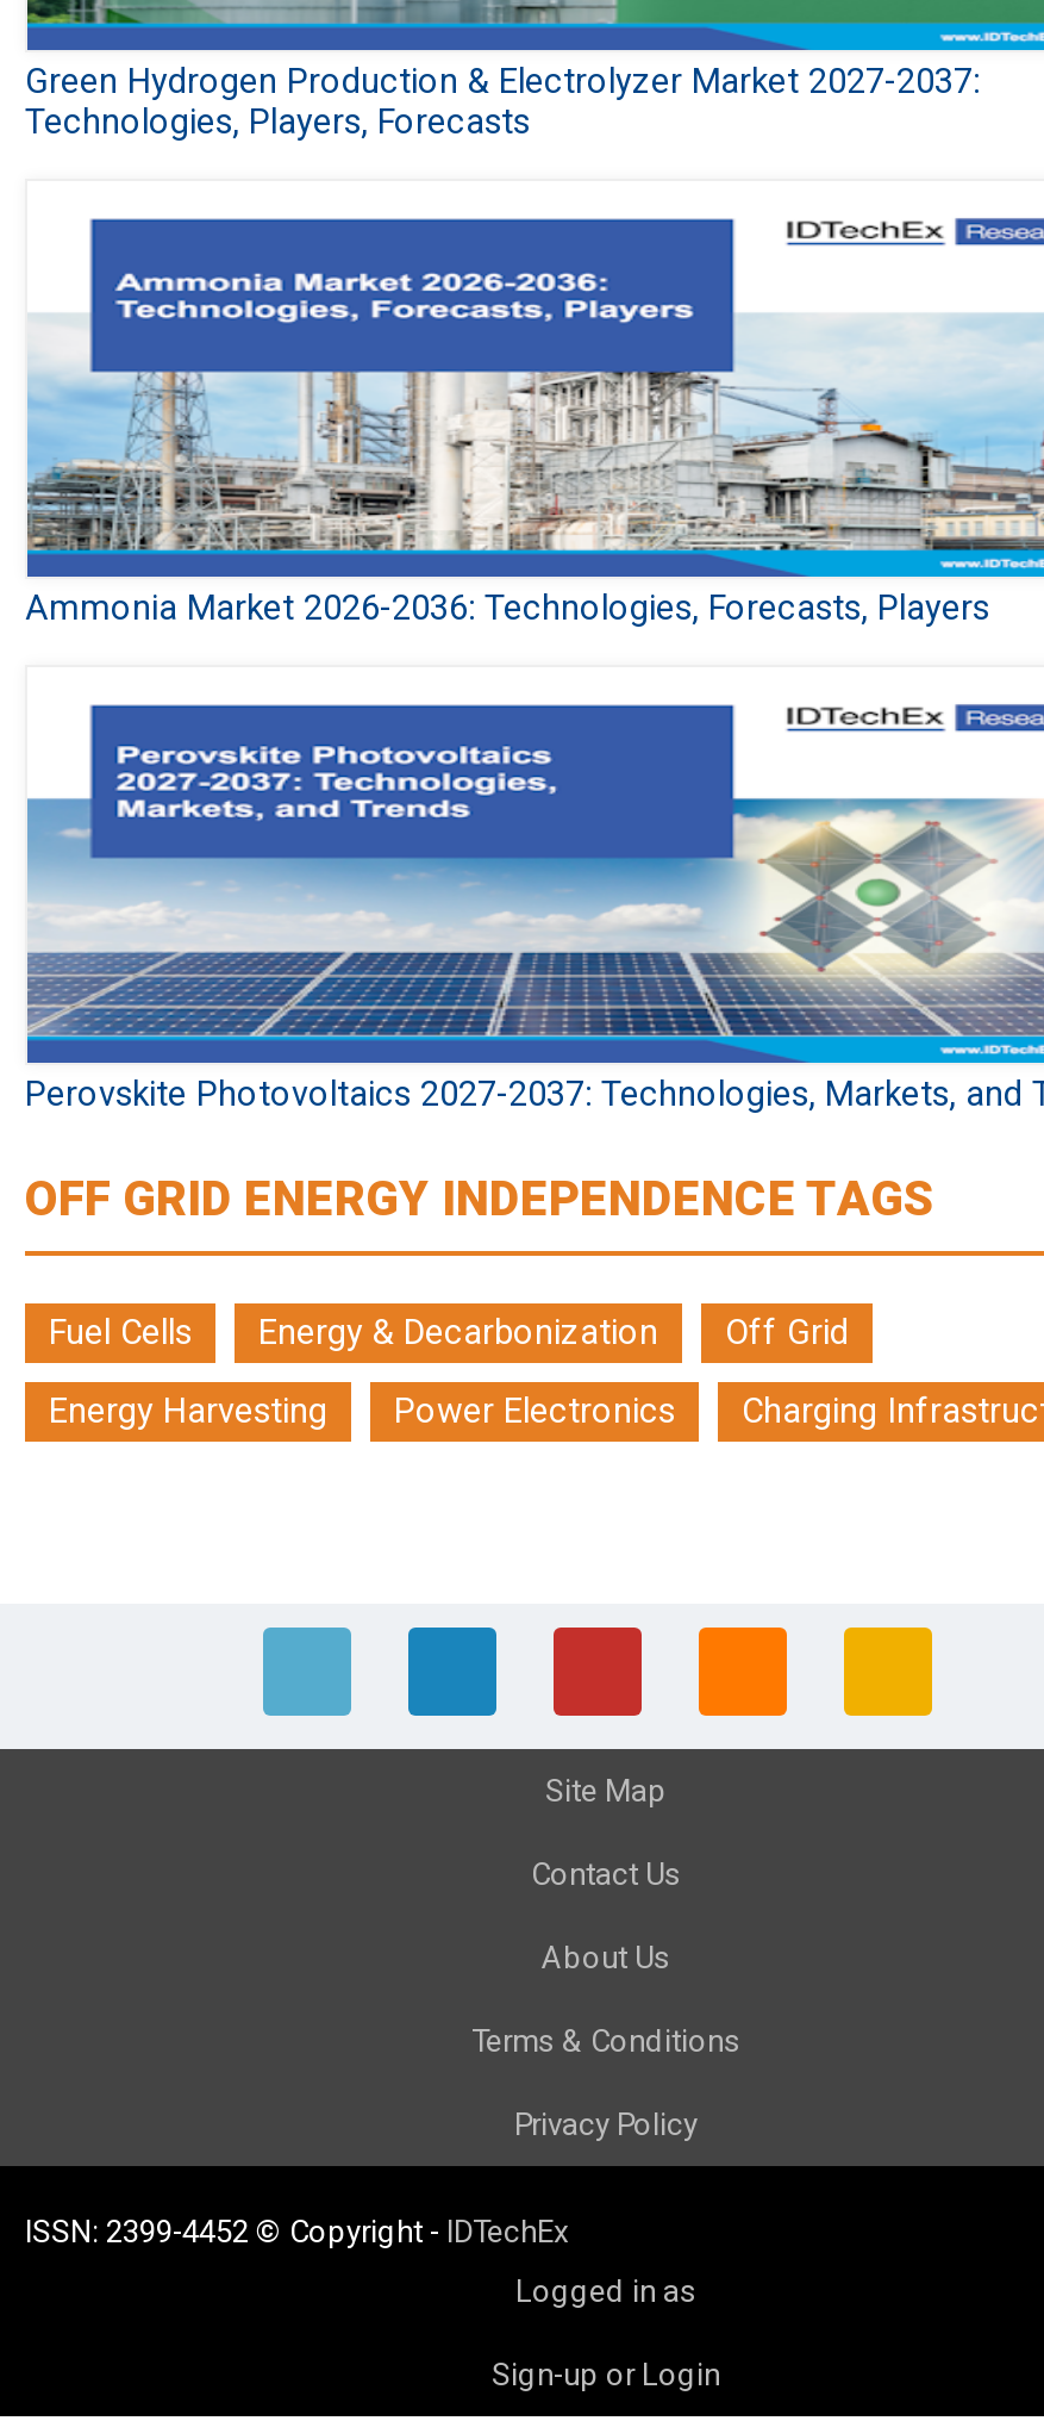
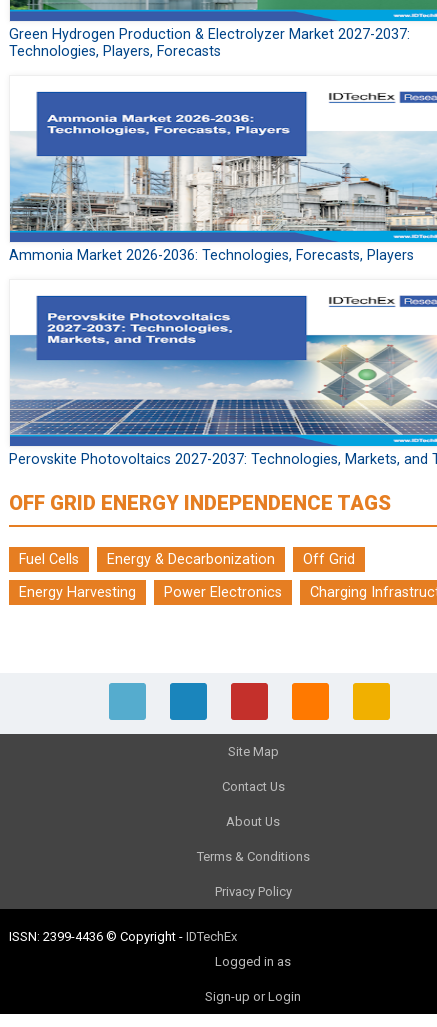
- ISSN: 2399-4452 © Copyright - IDTechEx
+ ISSN: 2399-4436 © Copyright - IDTechEx
